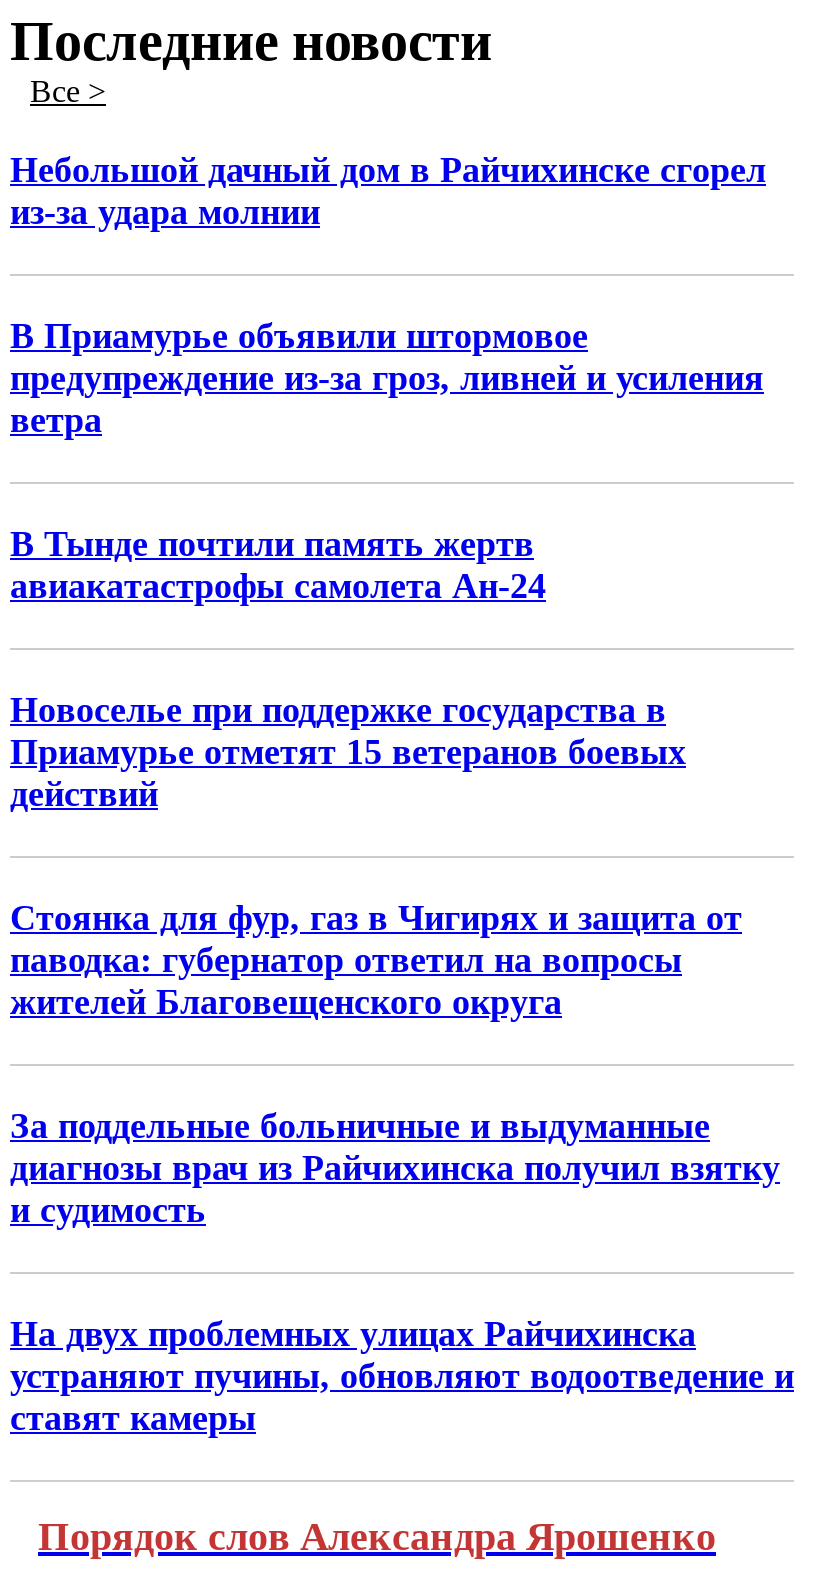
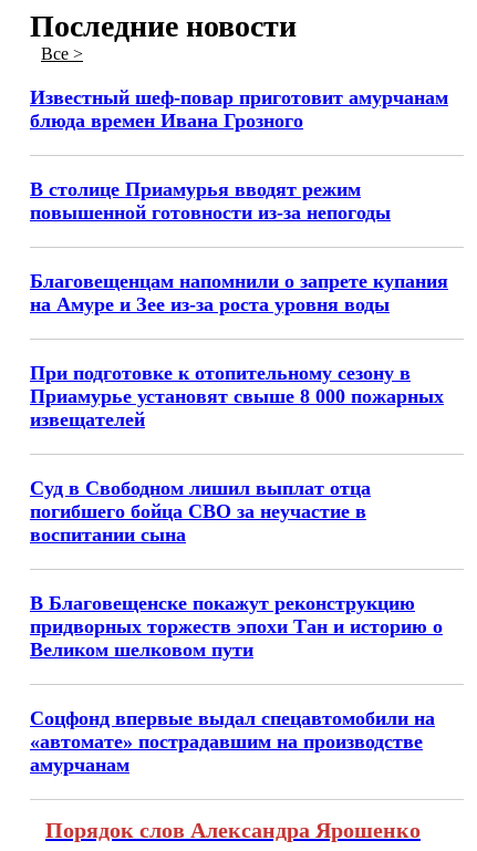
- Небольшой дачный дом в Райчихинске сгорел
- из-за удара молнии
+ Известный шеф-повар приготовит амурчанам
+ блюда времен Ивана Грозного

- В Приамурье объявили штормовое
- предупреждение из-за гроз, ливней и усиления
- ветра
+ В столице Приамурья вводят режим
+ повышенной готовности из-за непогоды

- В Тынде почтили память жертв
- авиакатастрофы самолета Ан-24
+ Благовещенцам напомнили о запрете купания
+ на Амуре и Зее из-за роста уровня воды

- Новоселье при поддержке государства в
- Приамурье отметят 15 ветеранов боевых
- действий
+ При подготовке к отопительному сезону в
+ Приамурье установят свыше 8 000 пожарных
+ извещателей

- Стоянка для фур, газ в Чигирях и защита от
- паводка: губернатор ответил на вопросы
- жителей Благовещенского округа
+ Суд в Свободном лишил выплат отца
+ погибшего бойца СВО за неучастие в
+ воспитании сына

- За поддельные больничные и выдуманные
- диагнозы врач из Райчихинска получил взятку
- и судимость
+ В Благовещенске покажут реконструкцию
+ придворных торжеств эпохи Тан и историю о
+ Великом шелковом пути

- На двух проблемных улицах Райчихинска
- устраняют пучины, обновляют водоотведение и
- ставят камеры
+ Соцфонд впервые выдал спецавтомобили на
+ «автомате» пострадавшим на производстве
+ амурчанам
